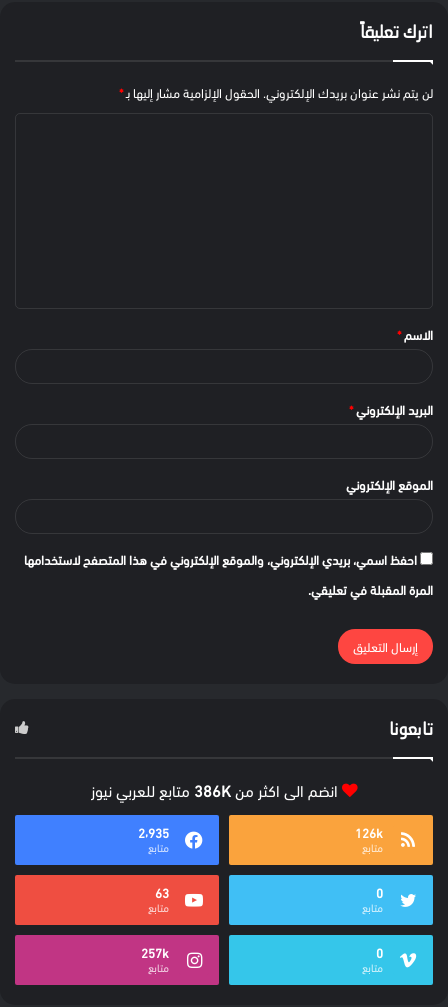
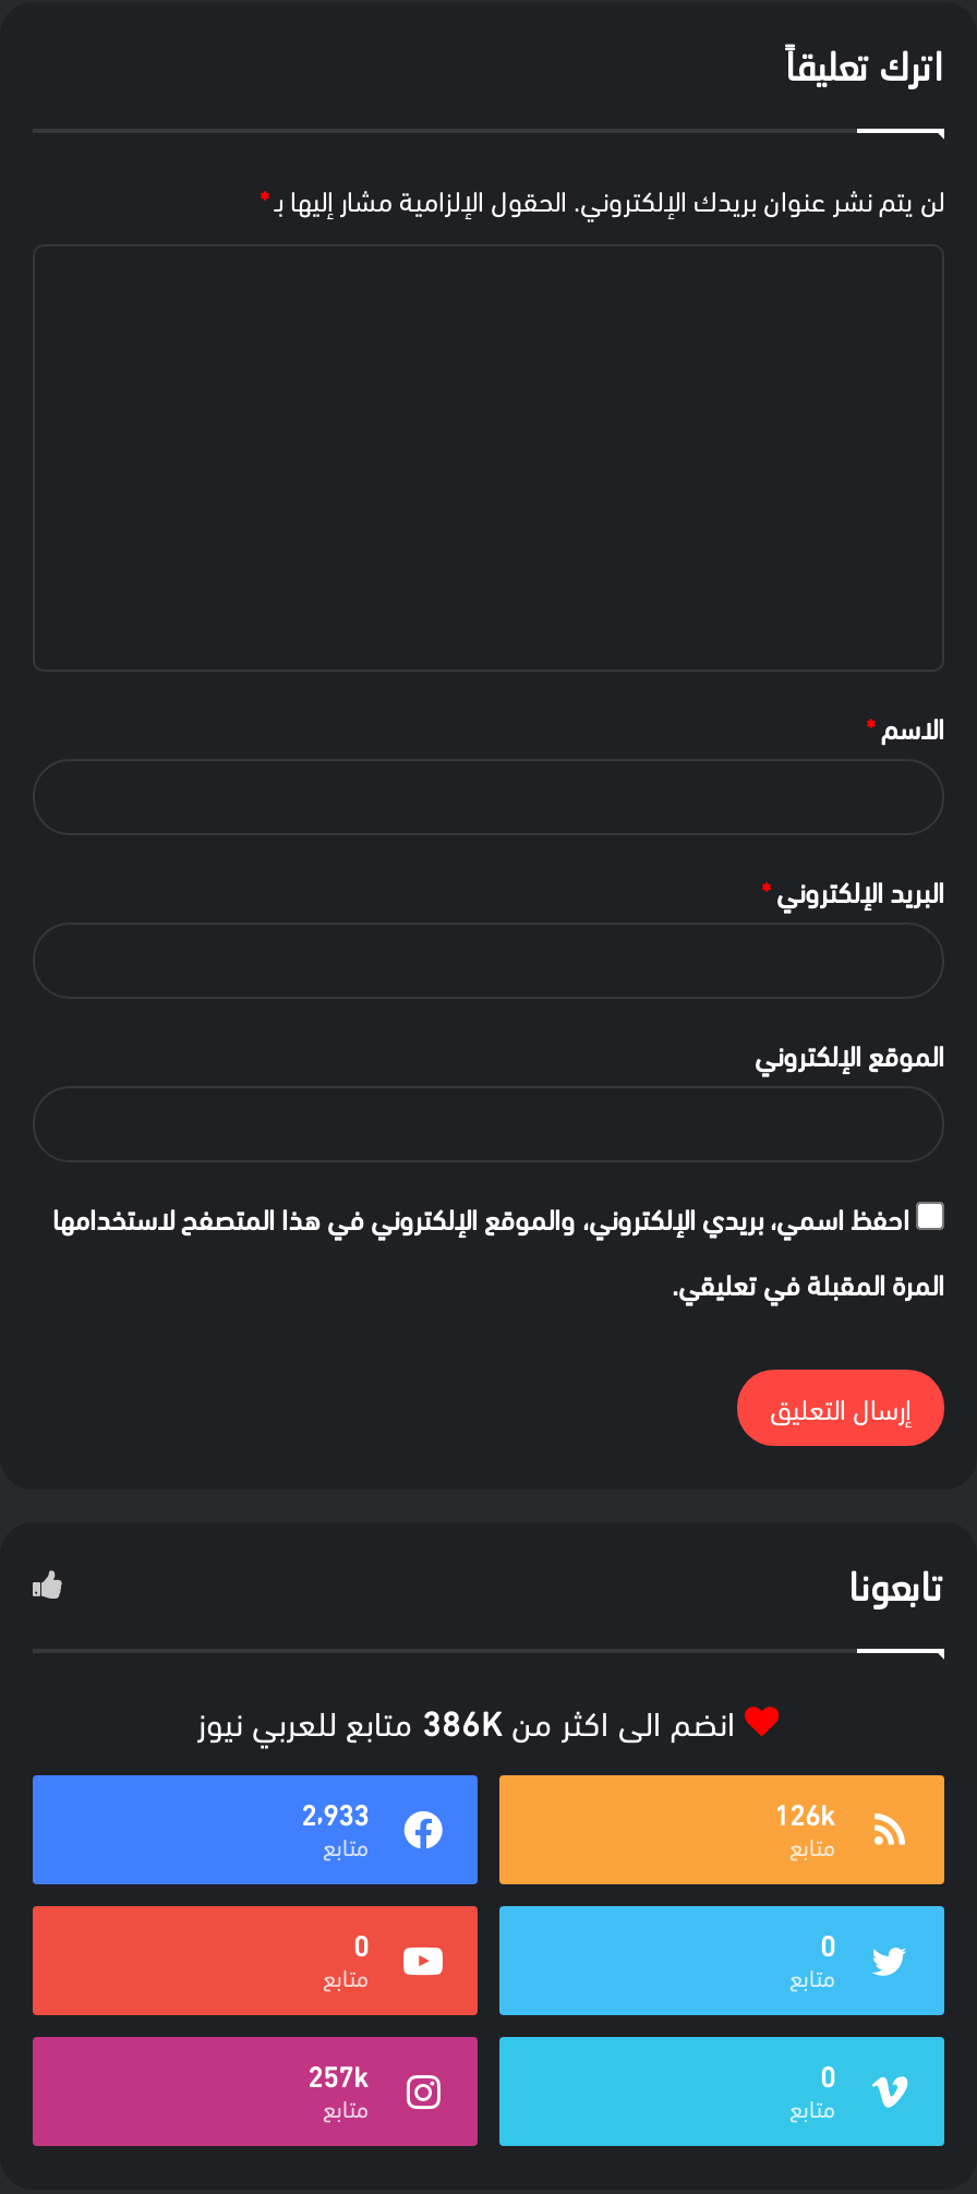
- 2٬935
+ 2٬933

- 63
+ 0
